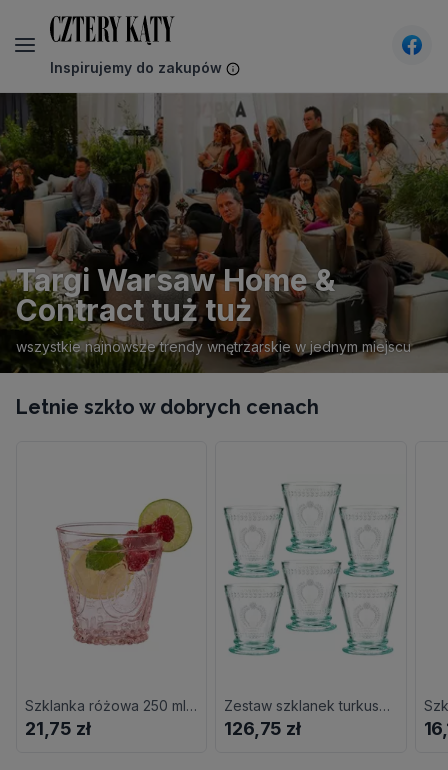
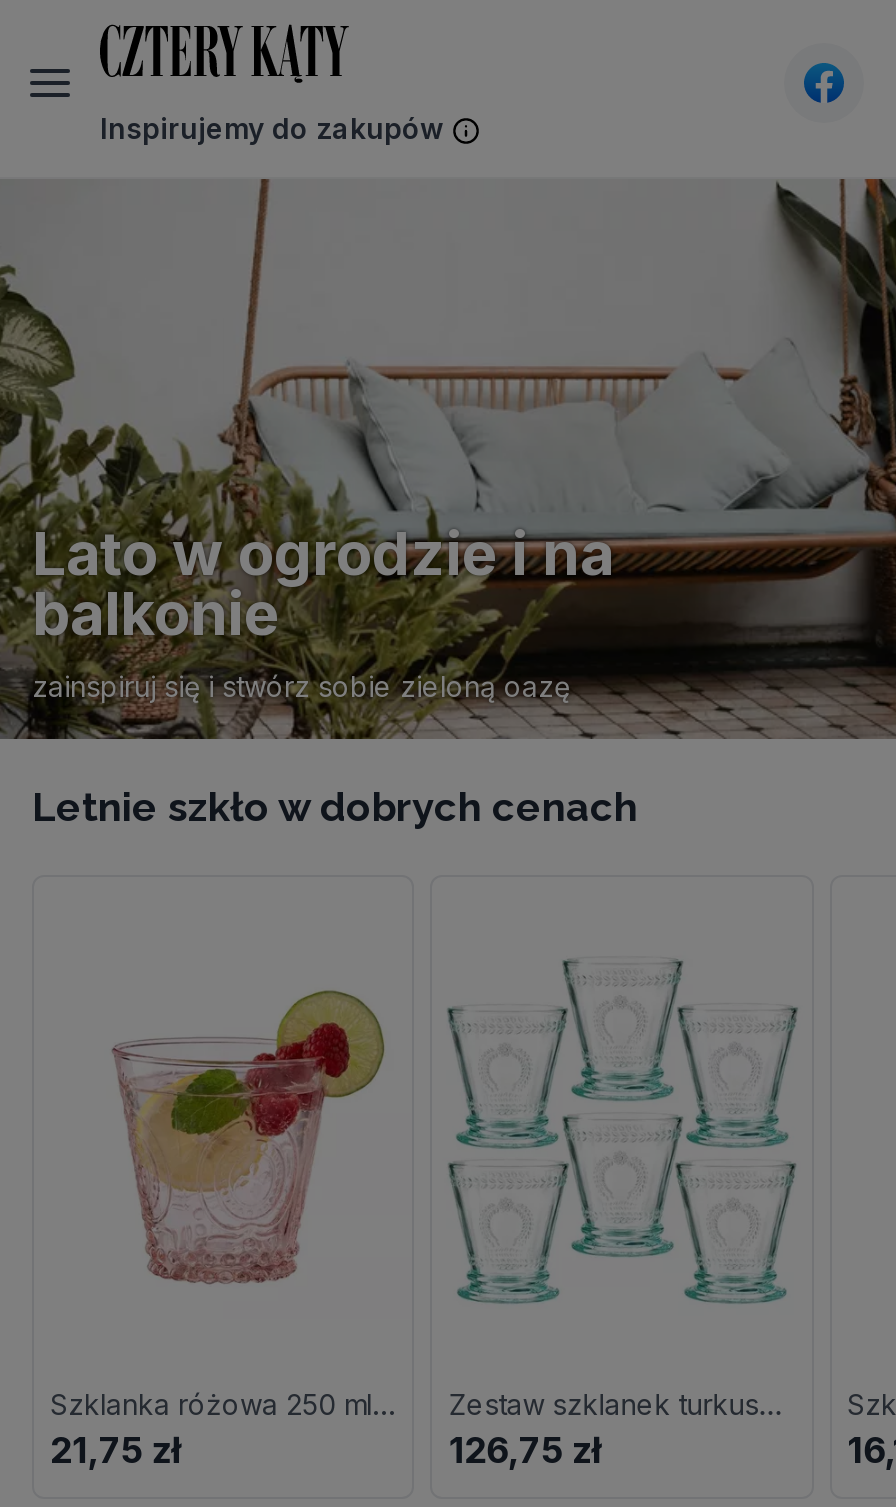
- [image]
- Targi Warsaw Home &
- Contract tuż tuż
- wszystkie najnowsze trendy wnętrzarskie w jednym miejscu
+ [image]
+ Lato w ogrodzie i na
+ balkonie
+ zainspiruj się i stwórz sobie zieloną oazę
